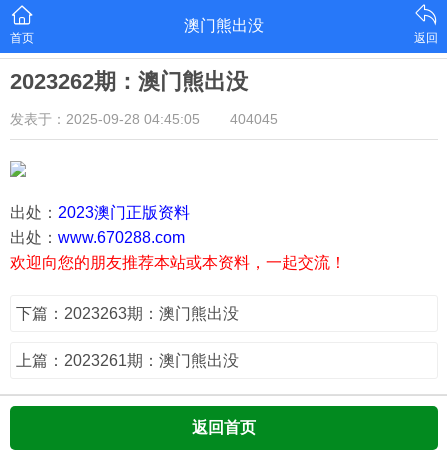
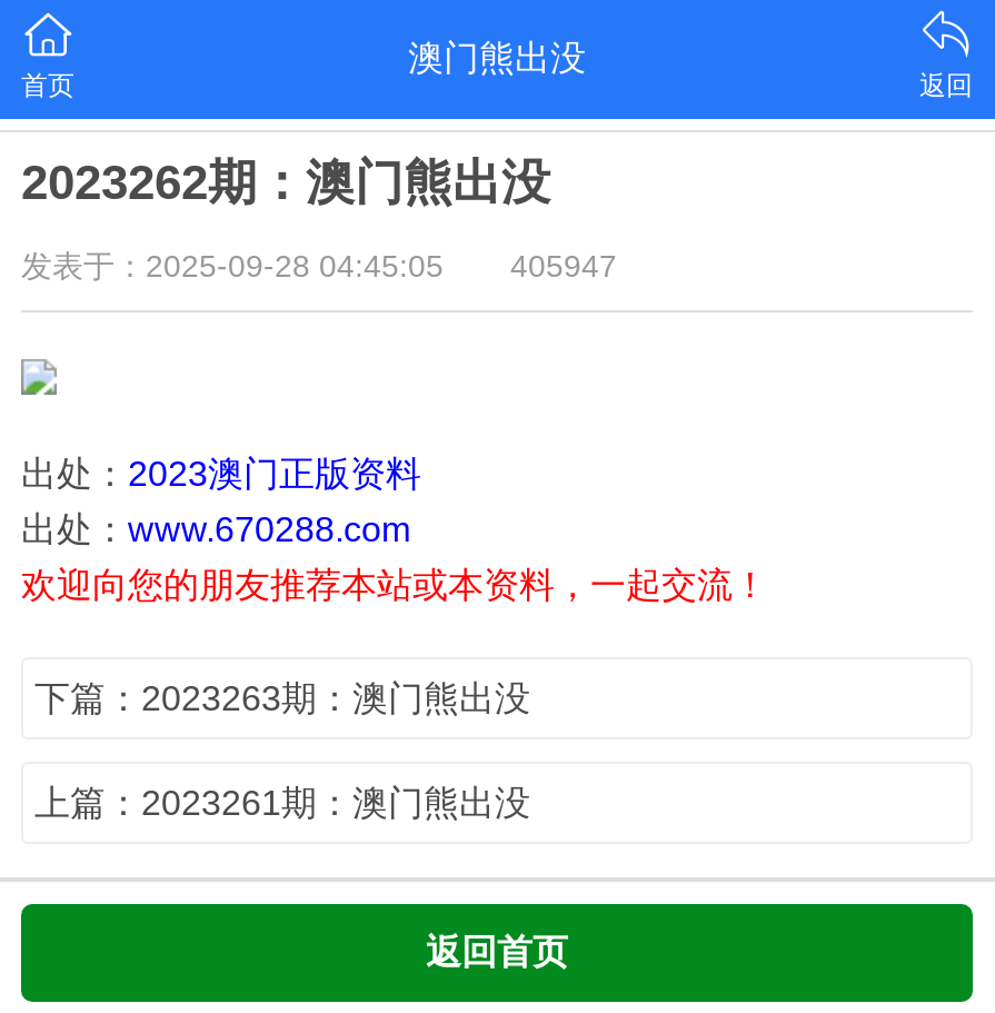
- 发表于：2025-09-28 04:45:05 404045
+ 发表于：2025-09-28 04:45:05 405947
